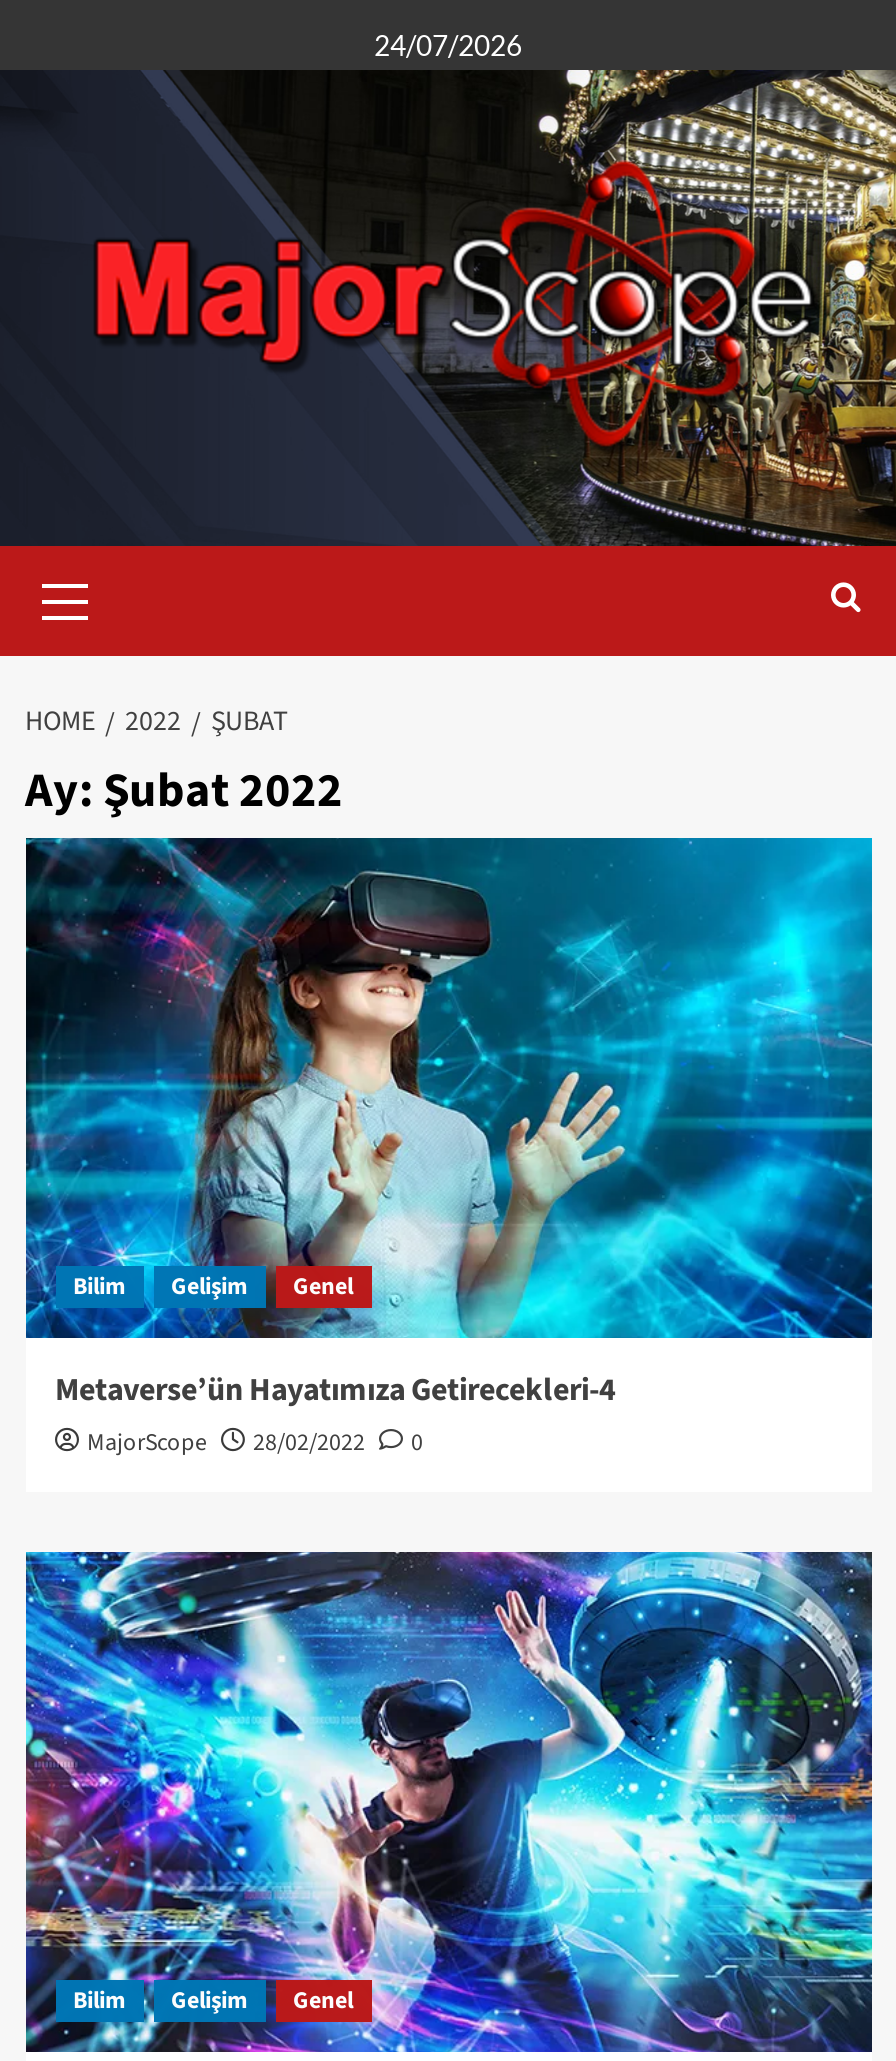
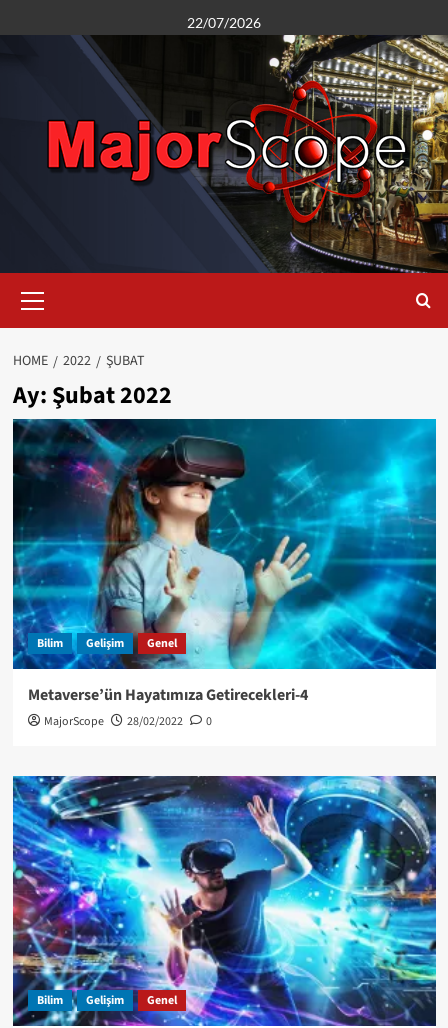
- 24/07/2026
+ 22/07/2026
